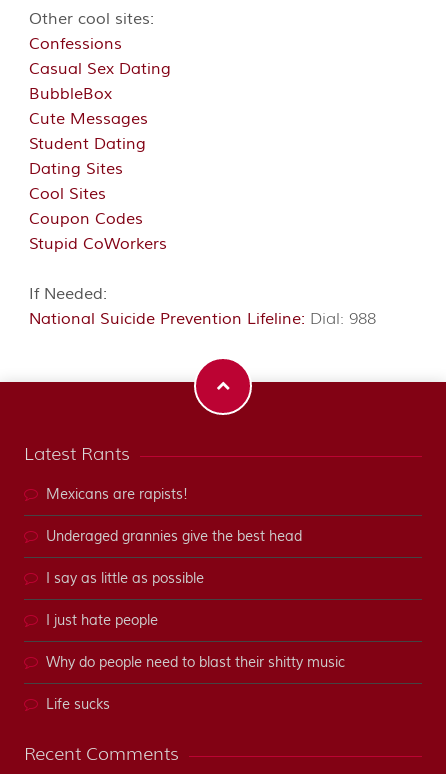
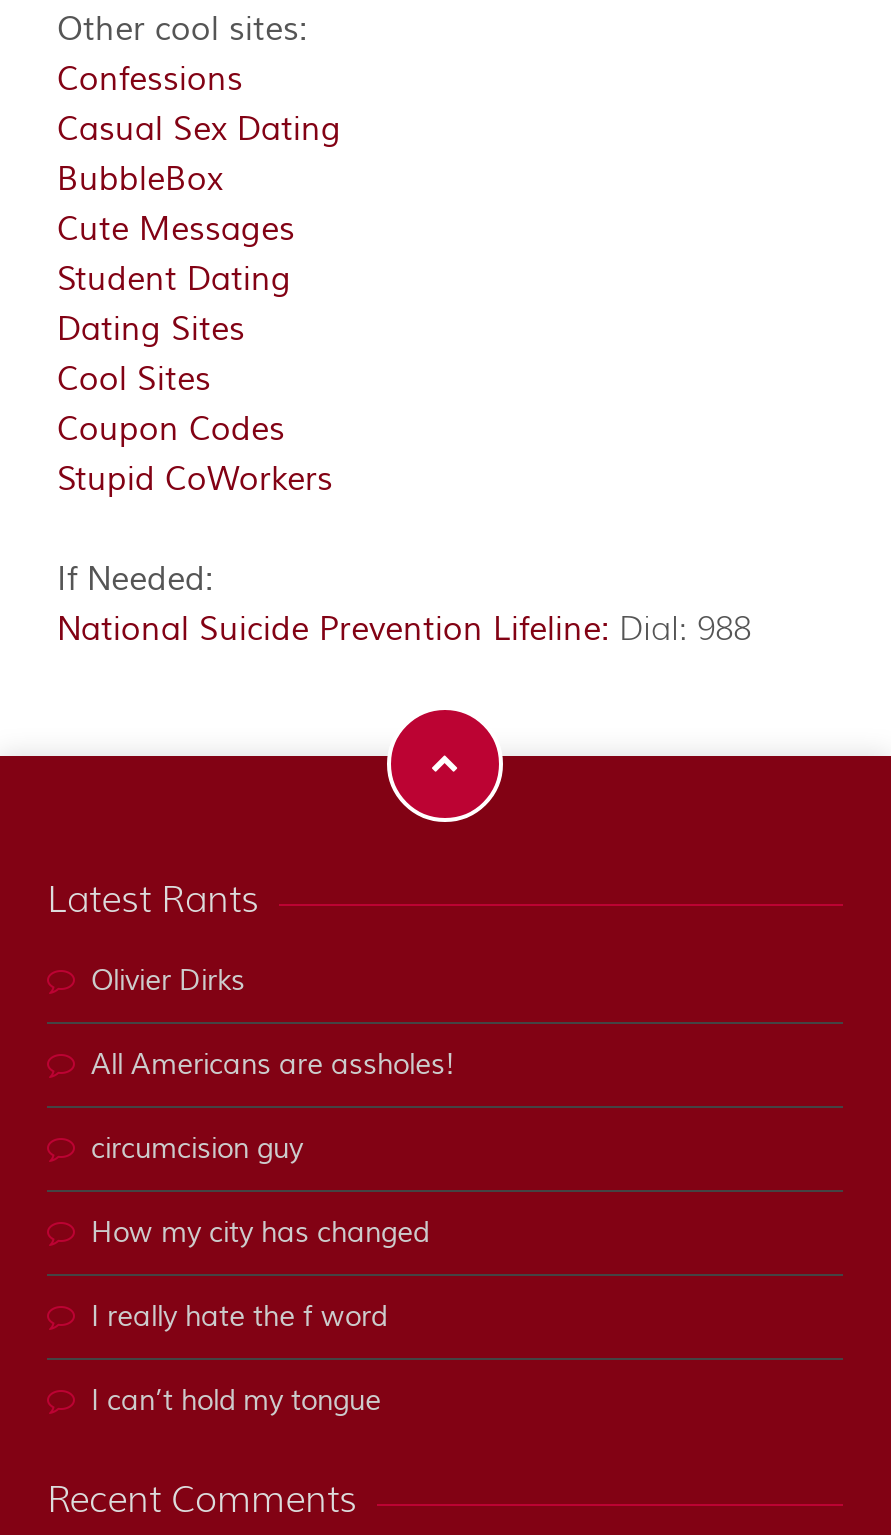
- Mexicans are rapists!
+ Olivier Dirks

- Underaged grannies give the best head
+ All Americans are assholes!

- I say as little as possible
+ circumcision guy

- I just hate people
+ How my city has changed

- Why do people need to blast their shitty music
+ I really hate the f word

- Life sucks
+ I can’t hold my tongue
